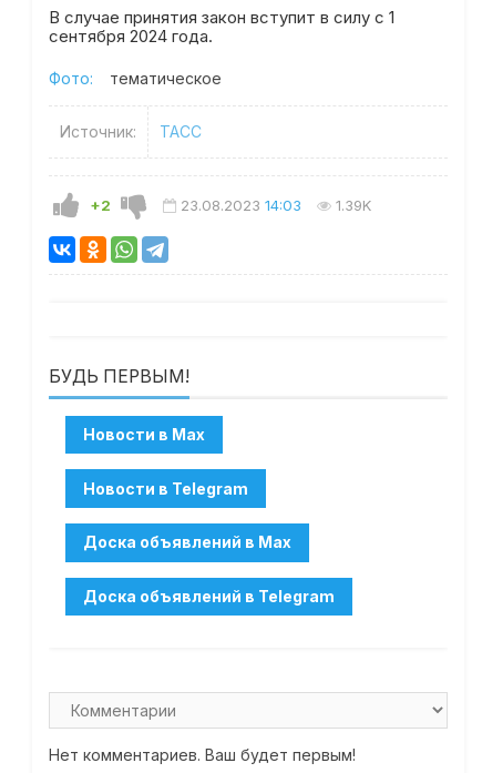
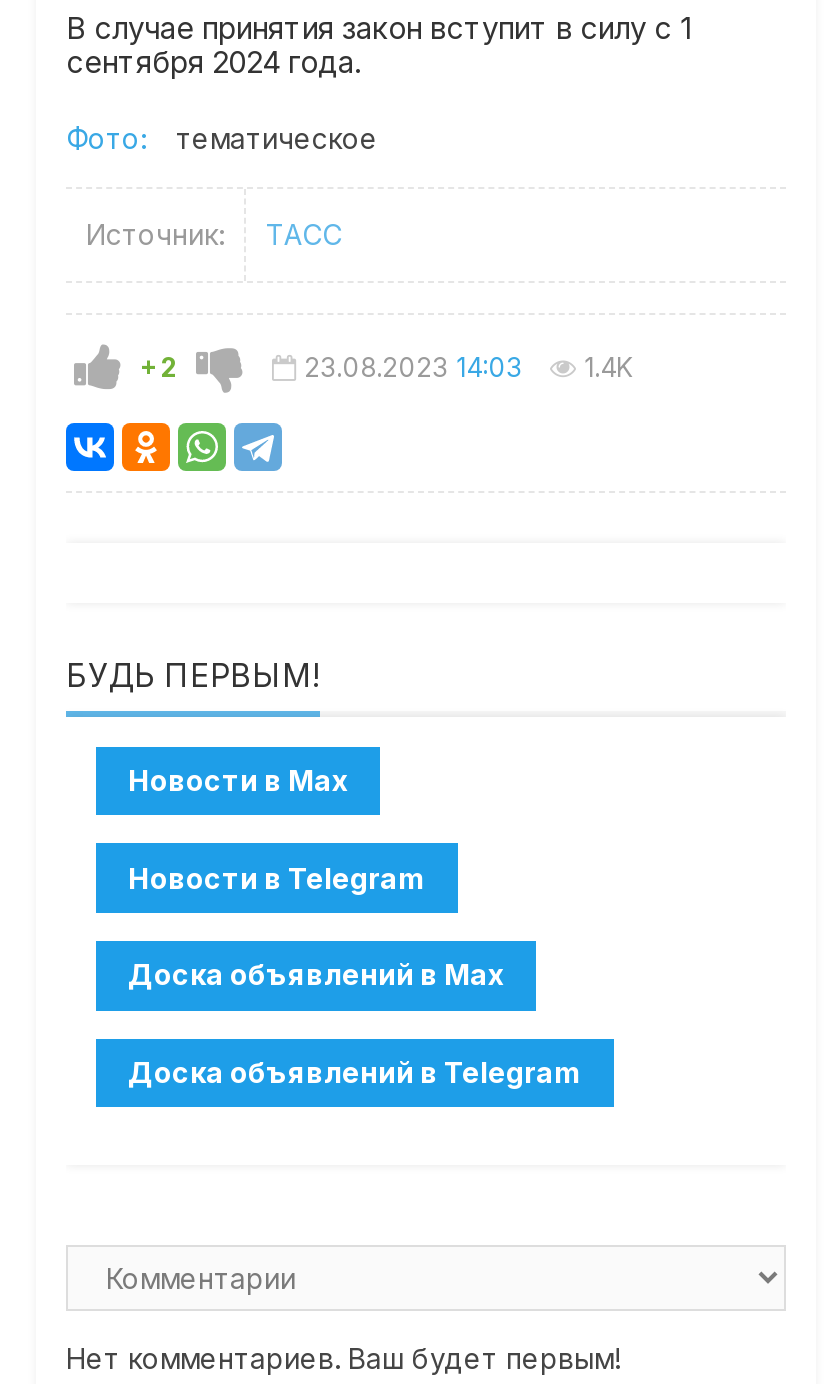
- 23.08.2023 14:03 1.39K
+ 23.08.2023 14:03 1.4K
